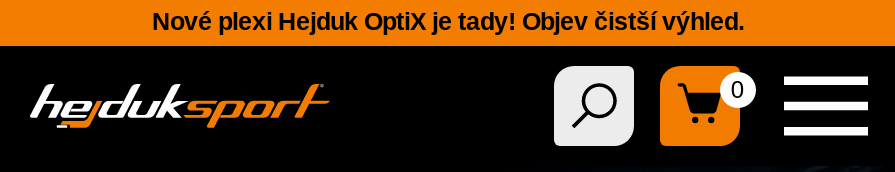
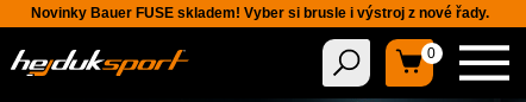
- Nové plexi Hejduk OptiX je tady! Objev čistší výhled.
+ Novinky Bauer FUSE skladem! Vyber si brusle i výstroj z nové řady.
